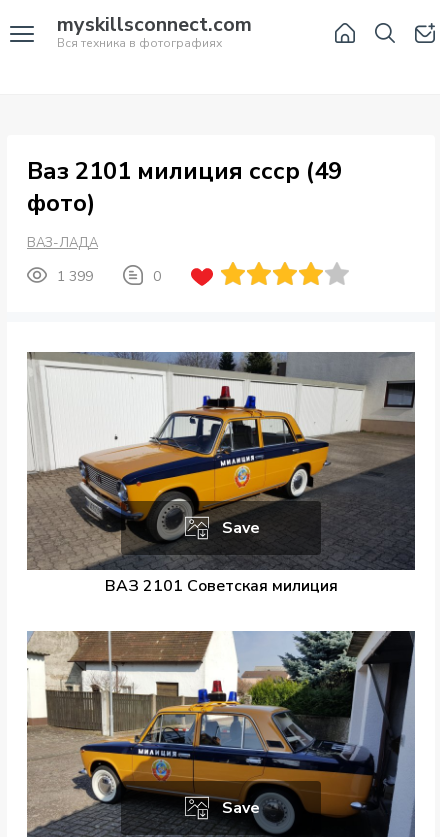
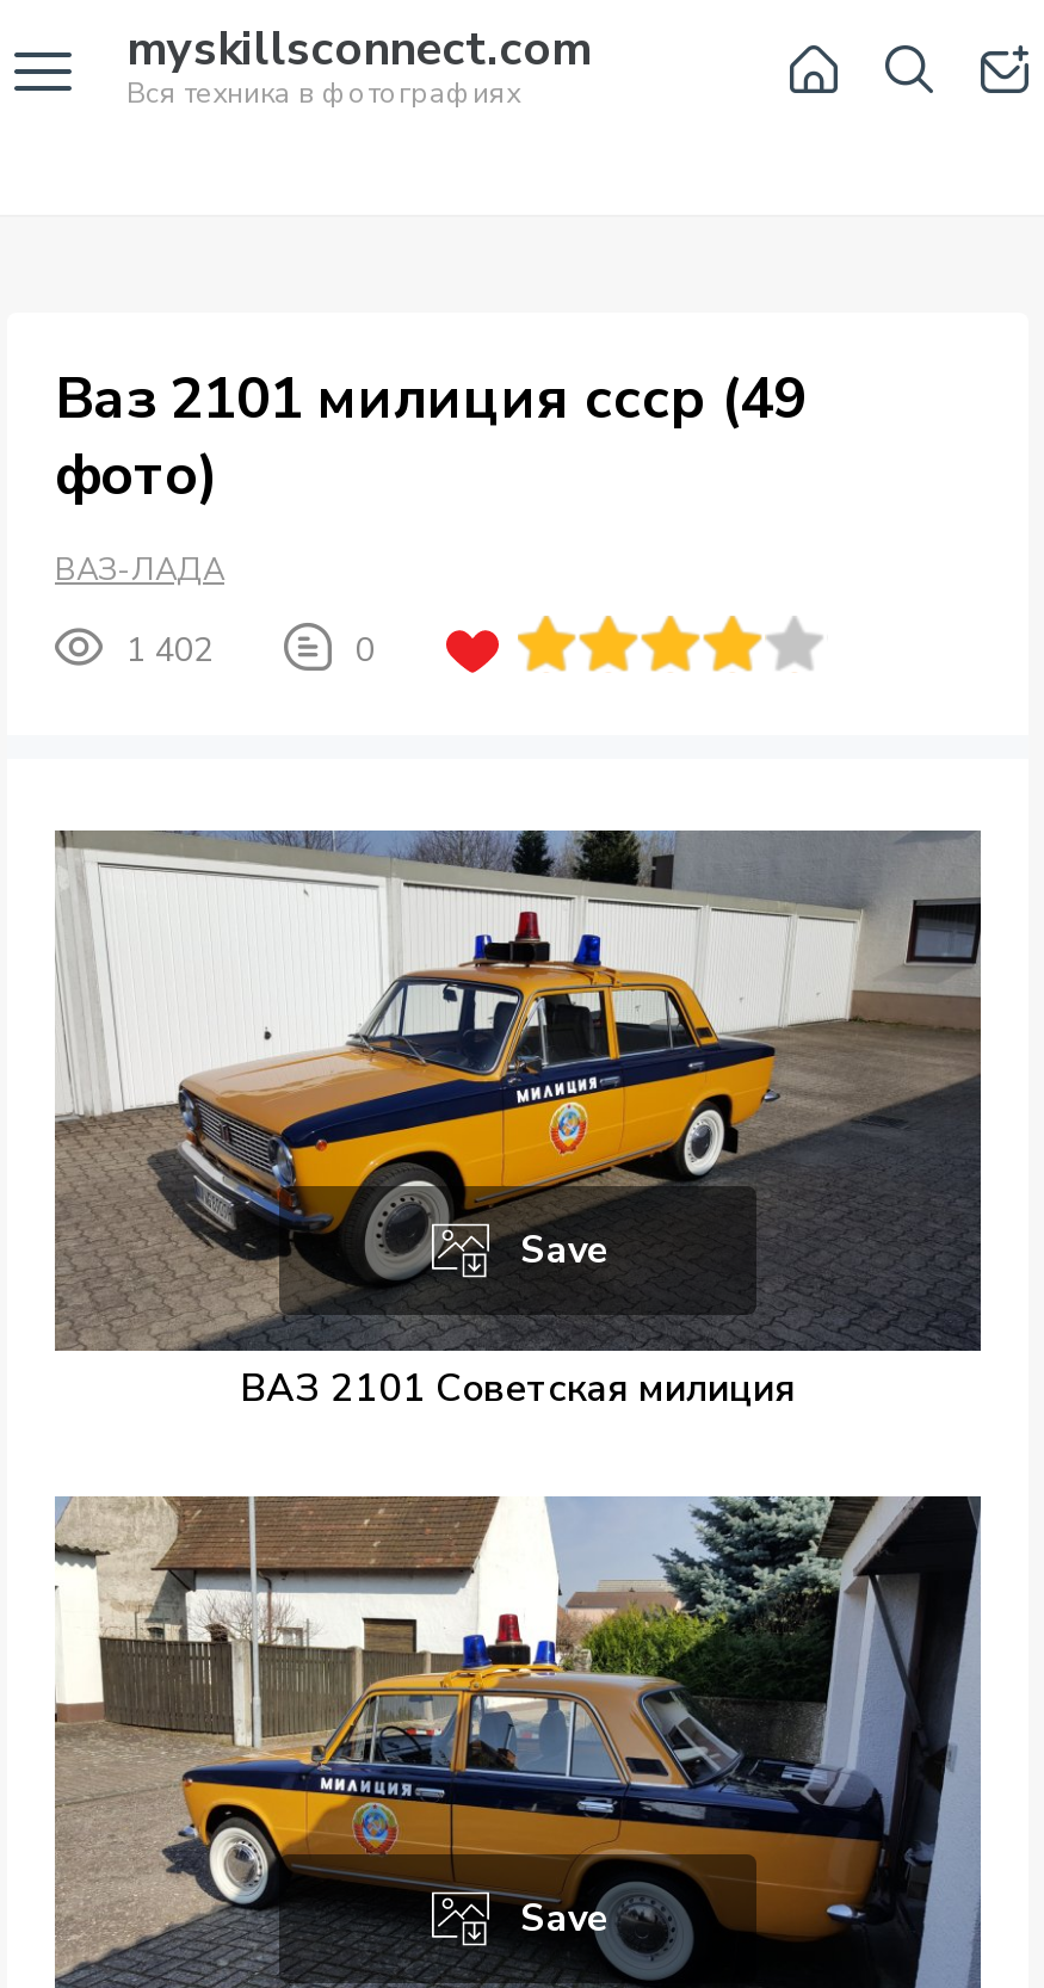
- 1 399
+ 1 402
